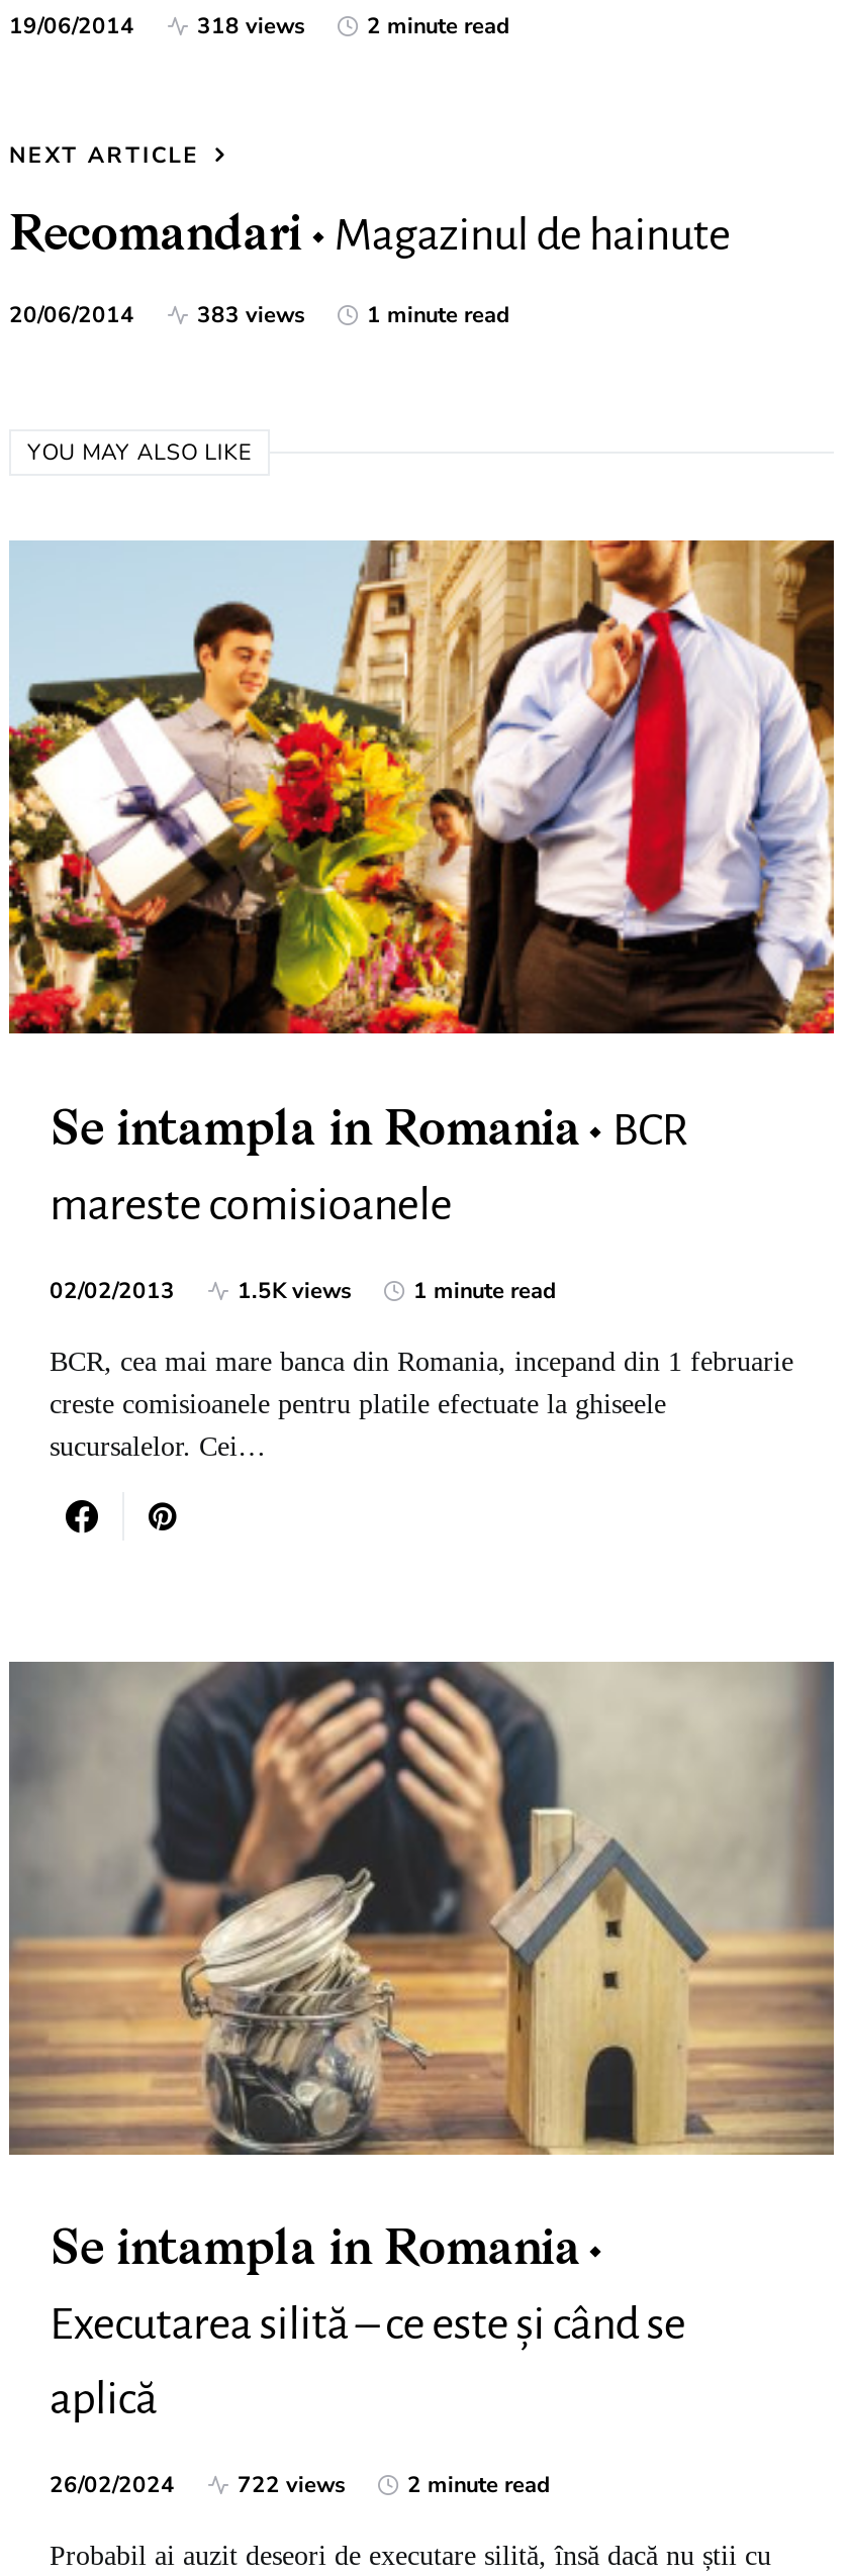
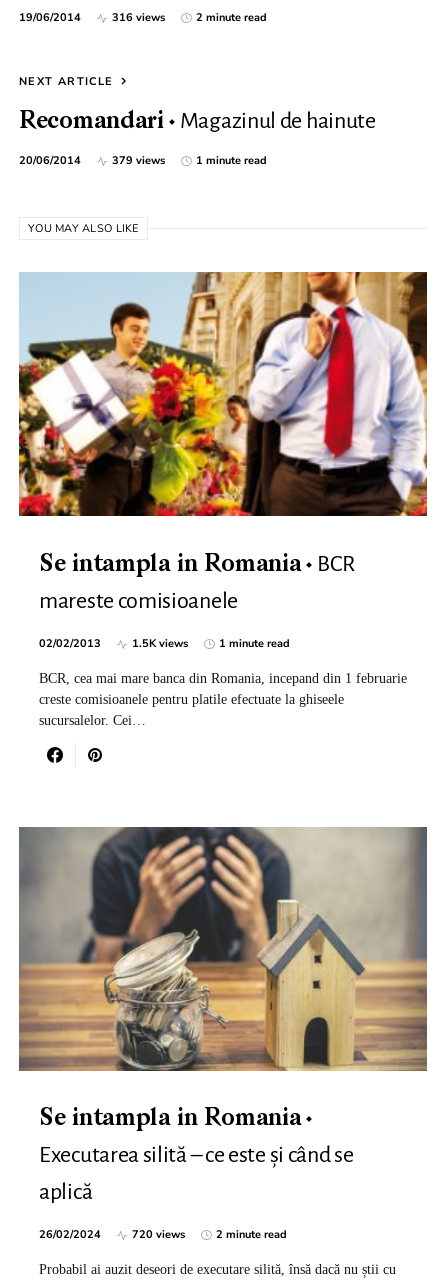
- 318 views
+ 316 views

- 383 views
+ 379 views

- 722 views
+ 720 views
